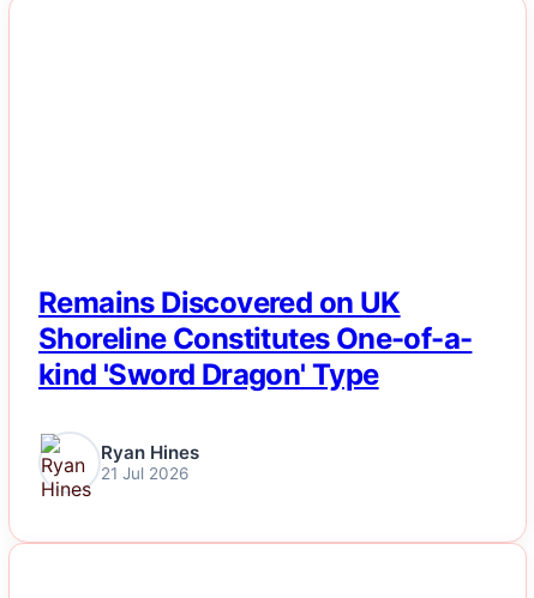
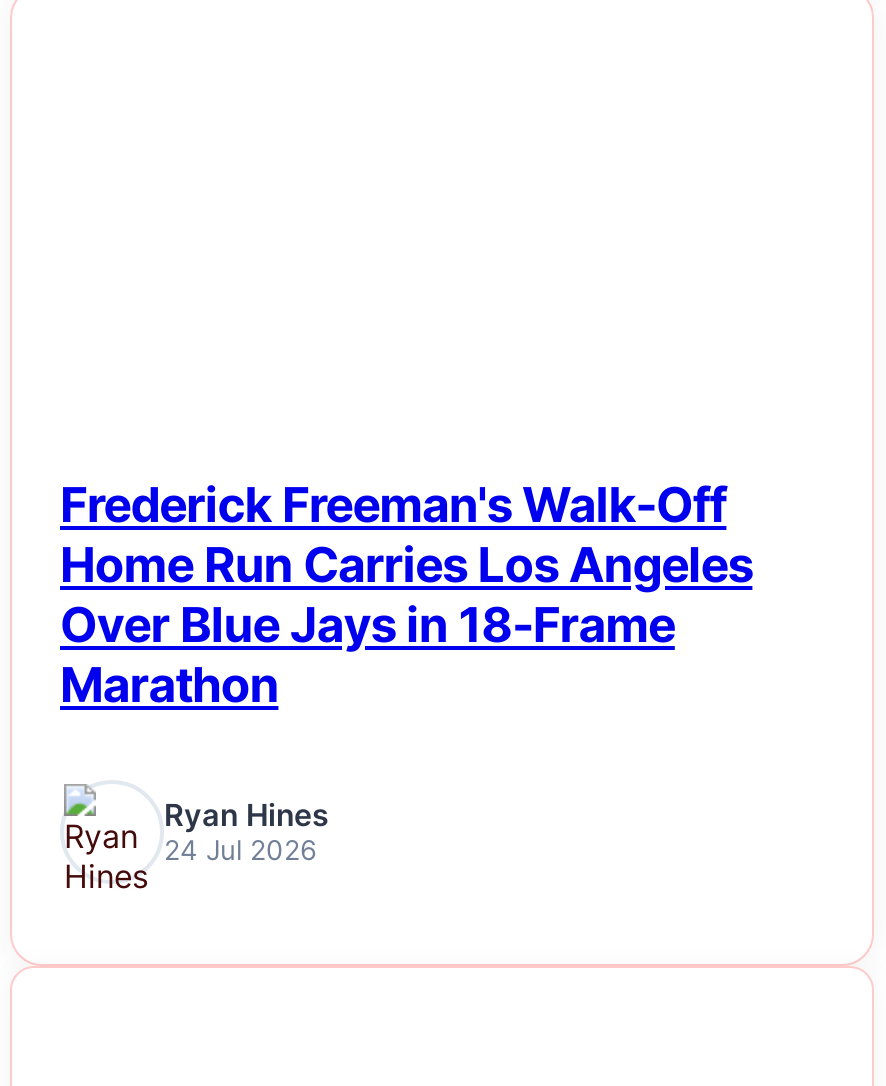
- Remains Discovered on UK
- Shoreline Constitutes One-of-a-
- kind 'Sword Dragon' Type
+ Frederick Freeman's Walk-Off
+ Home Run Carries Los Angeles
+ Over Blue Jays in 18-Frame
+ Marathon

- 21 Jul 2026
+ 24 Jul 2026
